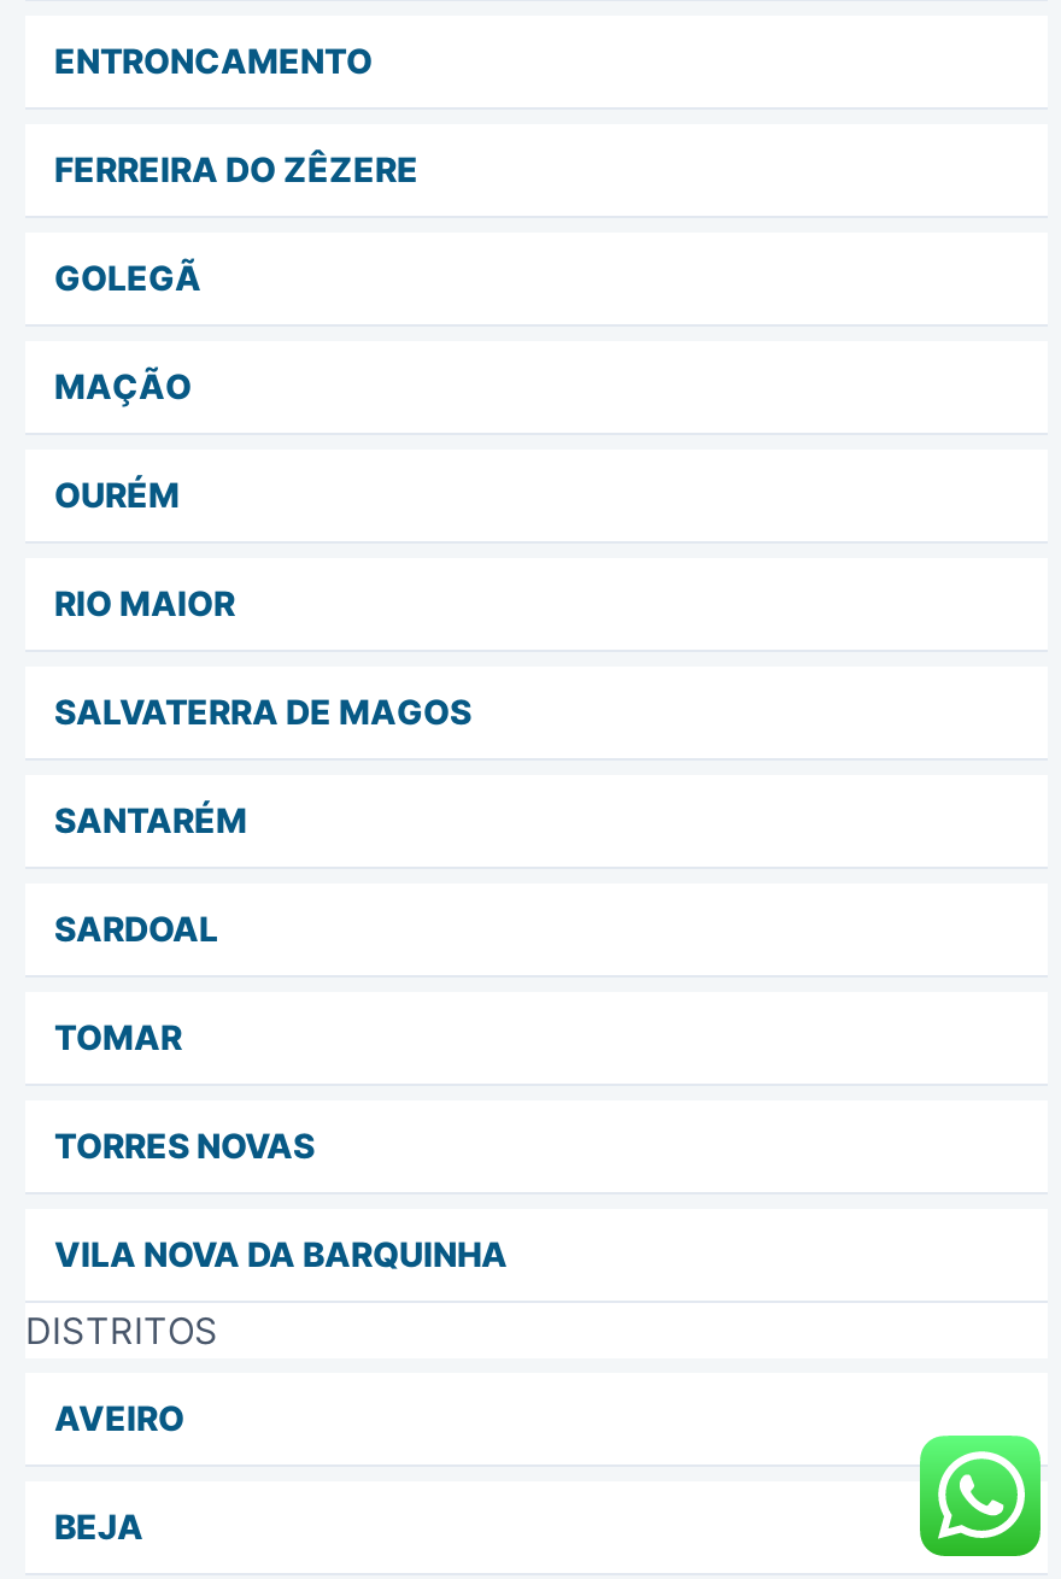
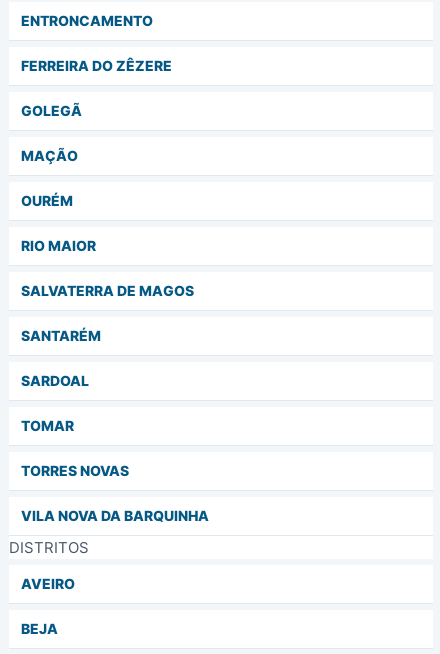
- [image]
